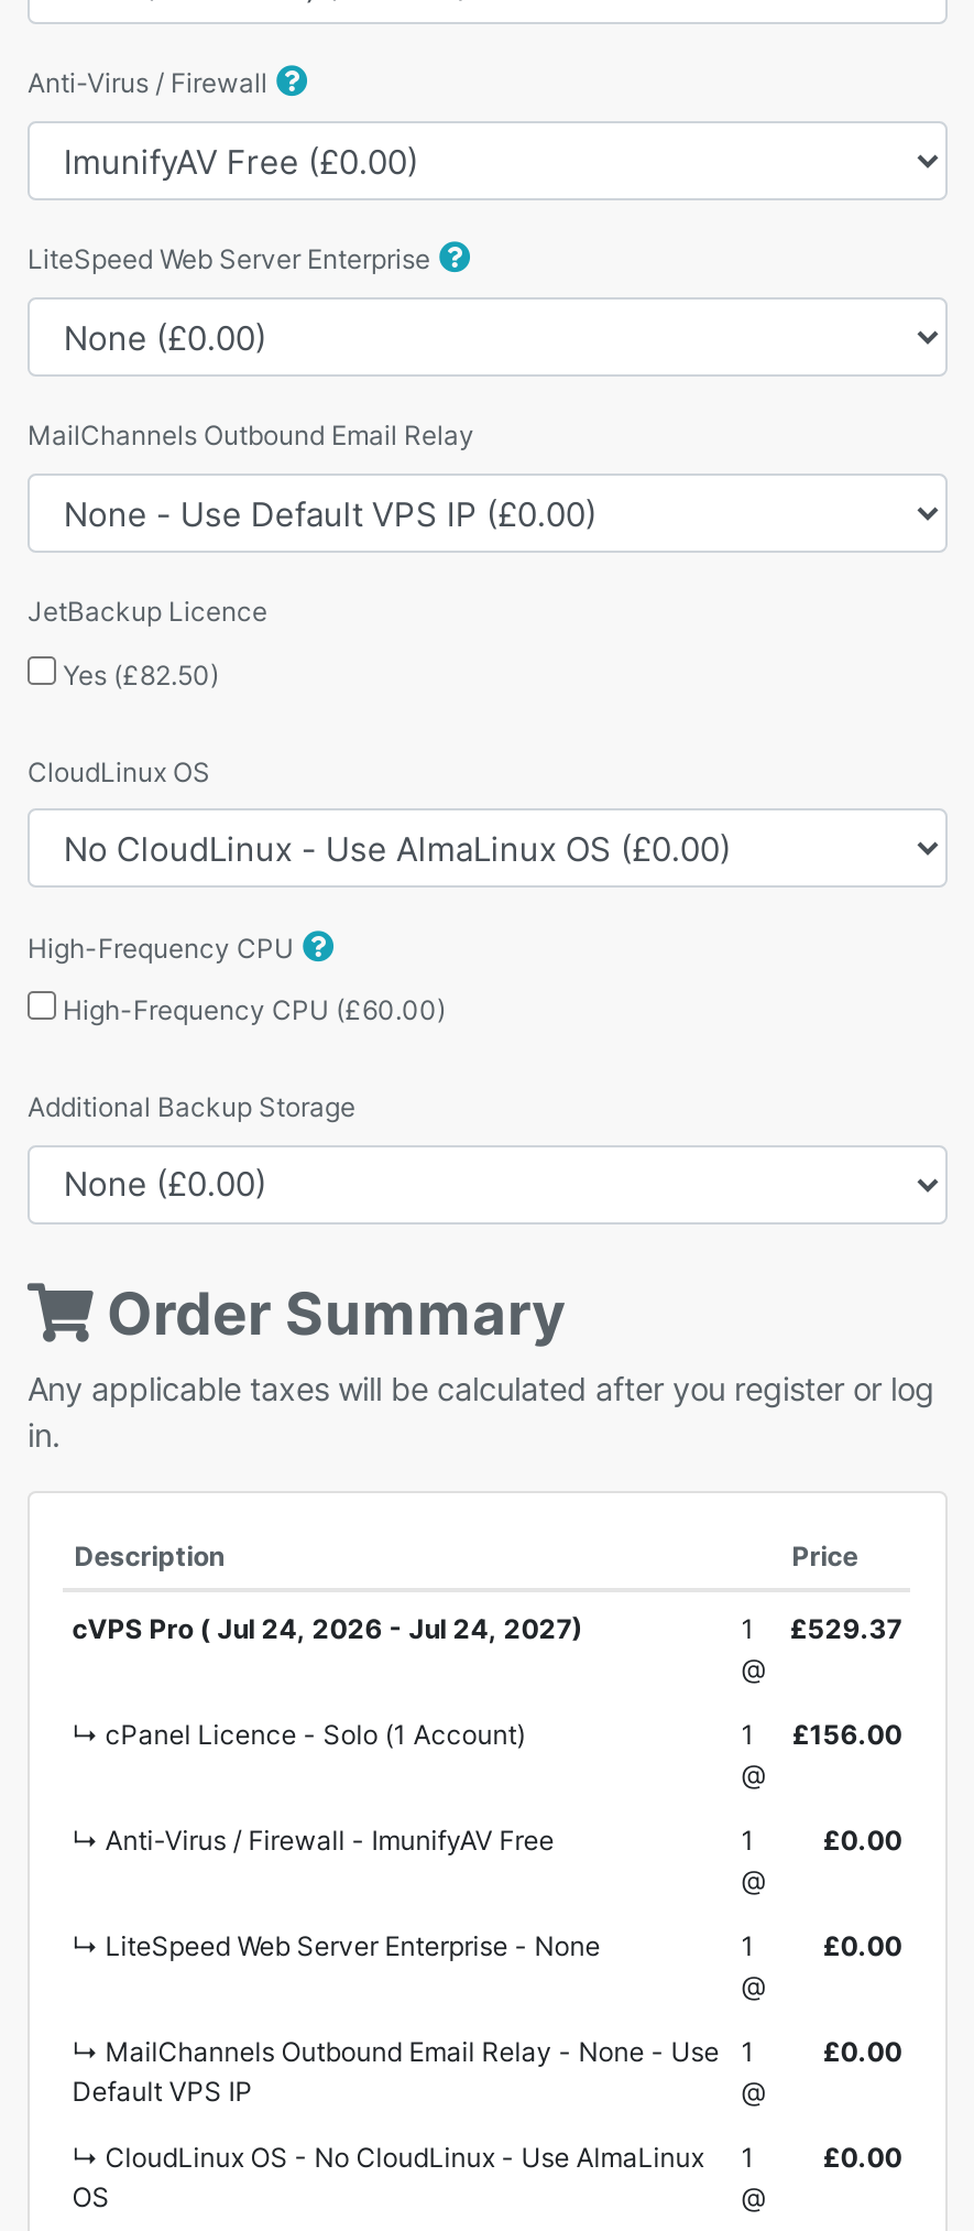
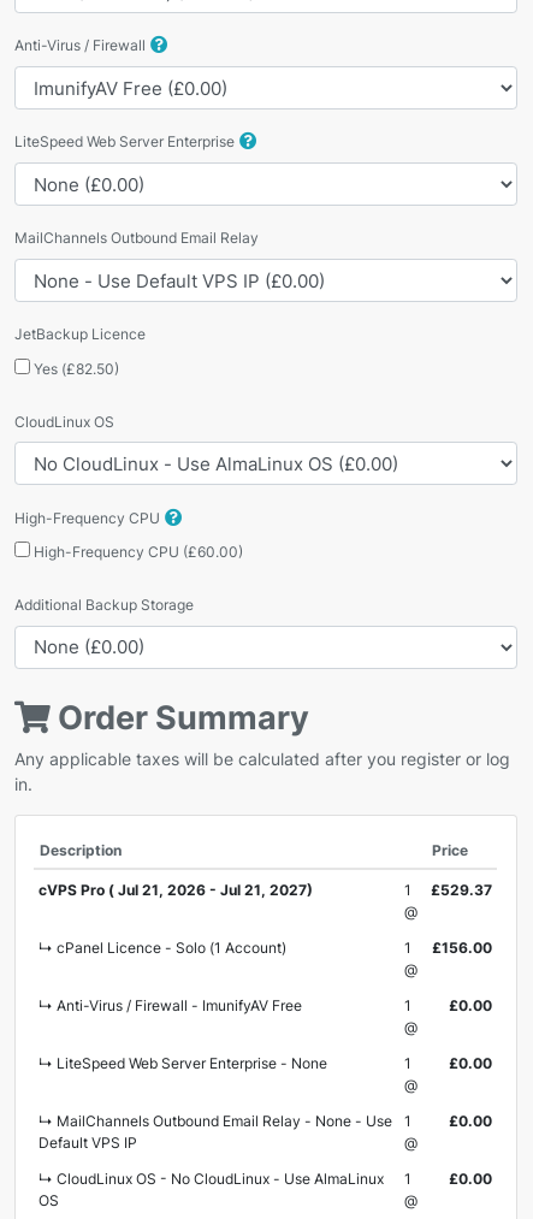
- cVPS Pro ( Jul 24, 2026 - Jul 24, 2027)
+ cVPS Pro ( Jul 21, 2026 - Jul 21, 2027)
